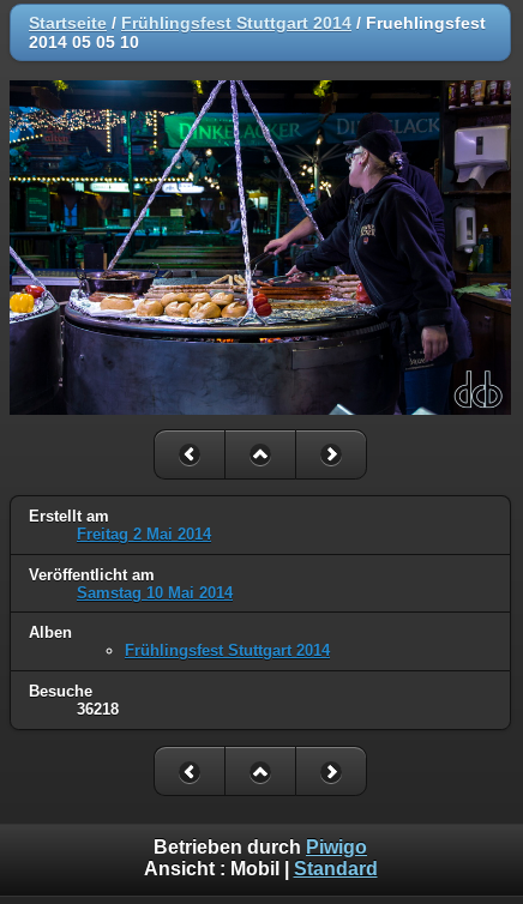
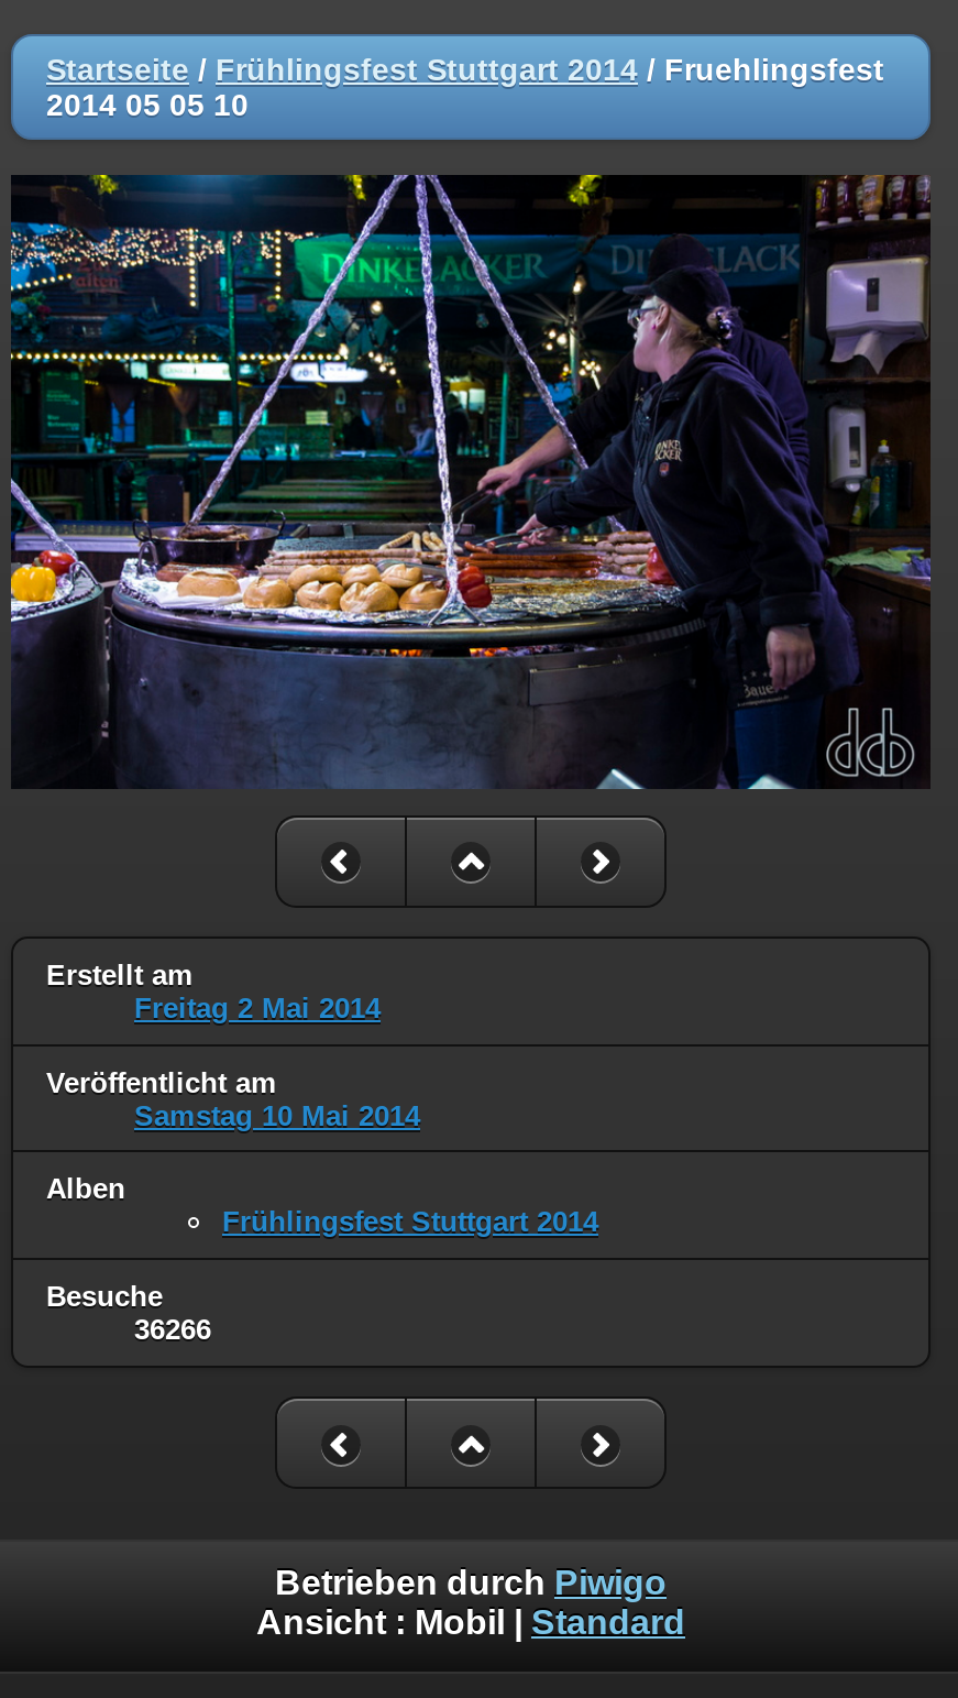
- 36218
+ 36266
